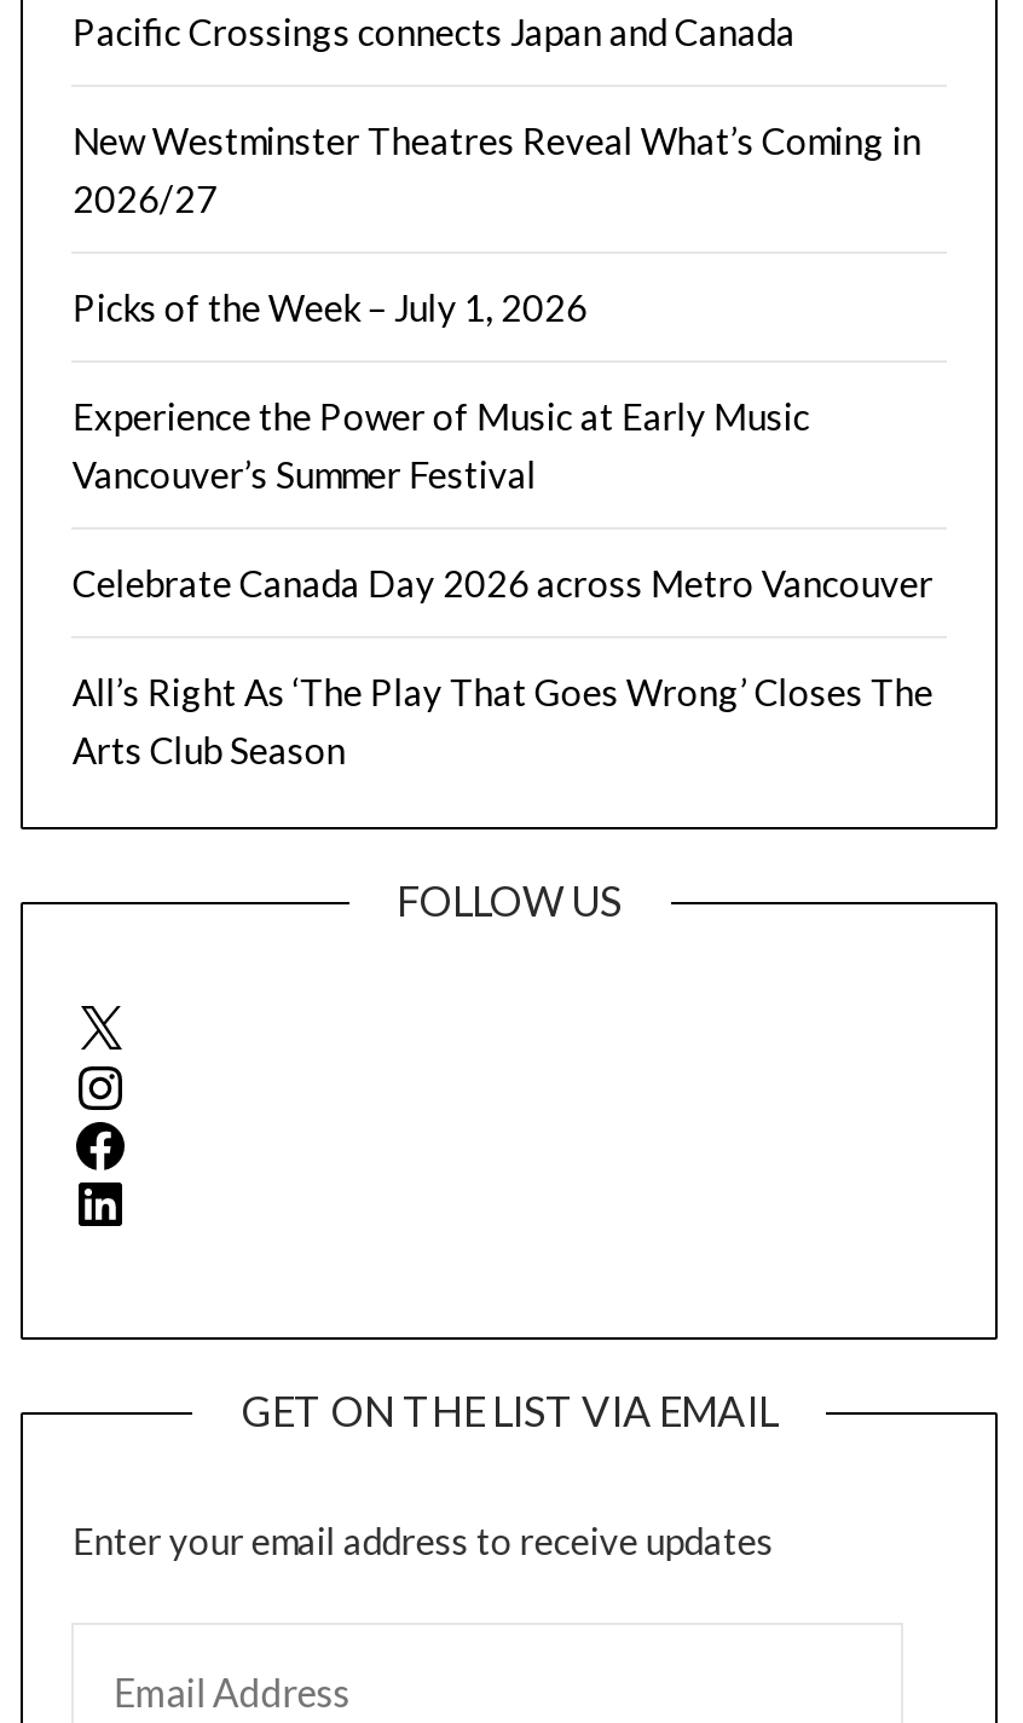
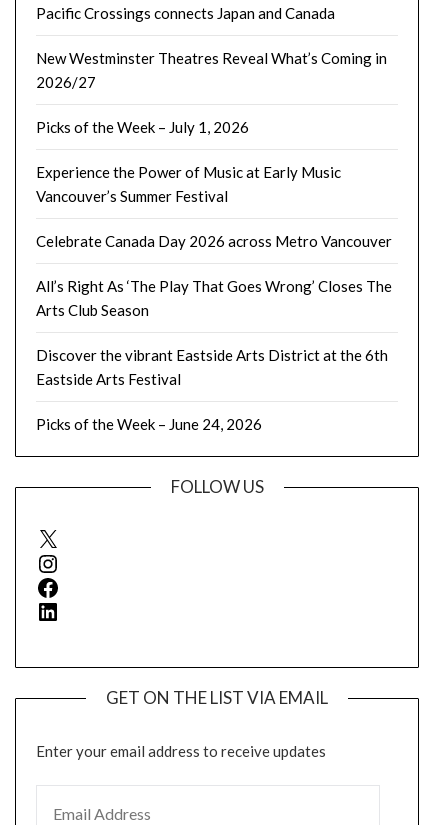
+ Discover the vibrant Eastside Arts District at the 6th
+ Eastside Arts Festival
+ Picks of the Week – June 24, 2026
